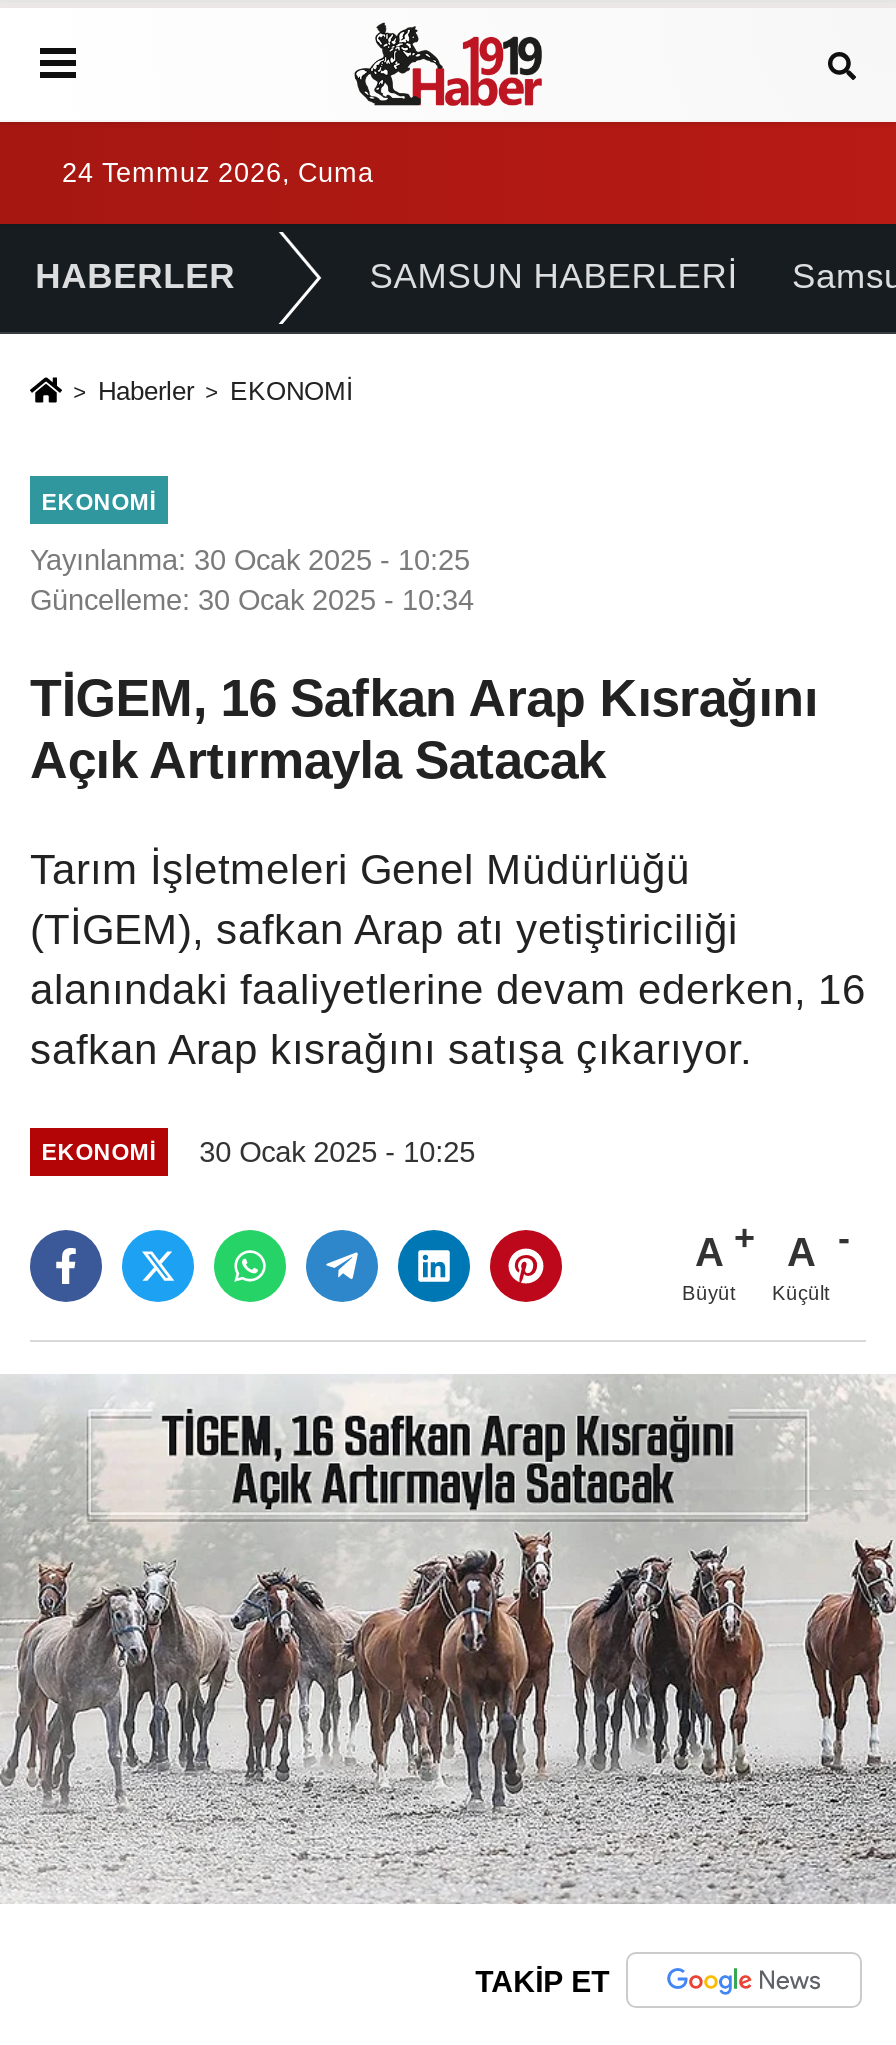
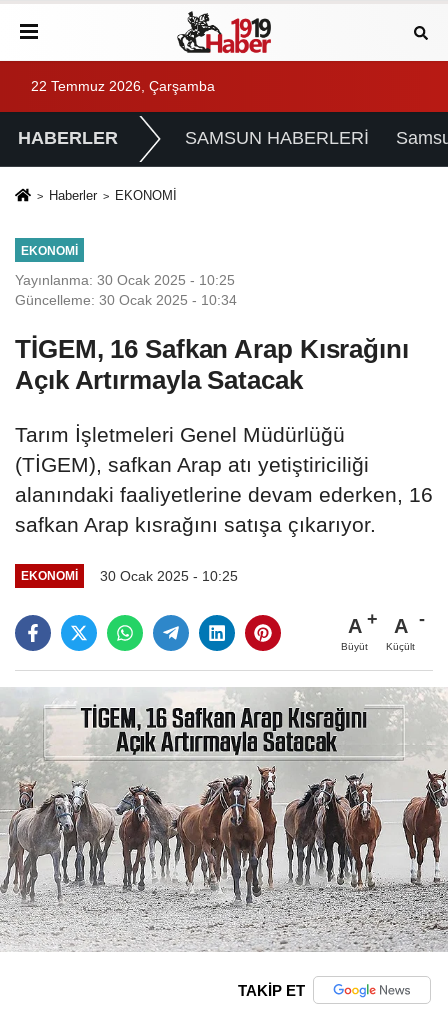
- 24 Temmuz 2026, Cuma
+ 22 Temmuz 2026, Çarşamba
